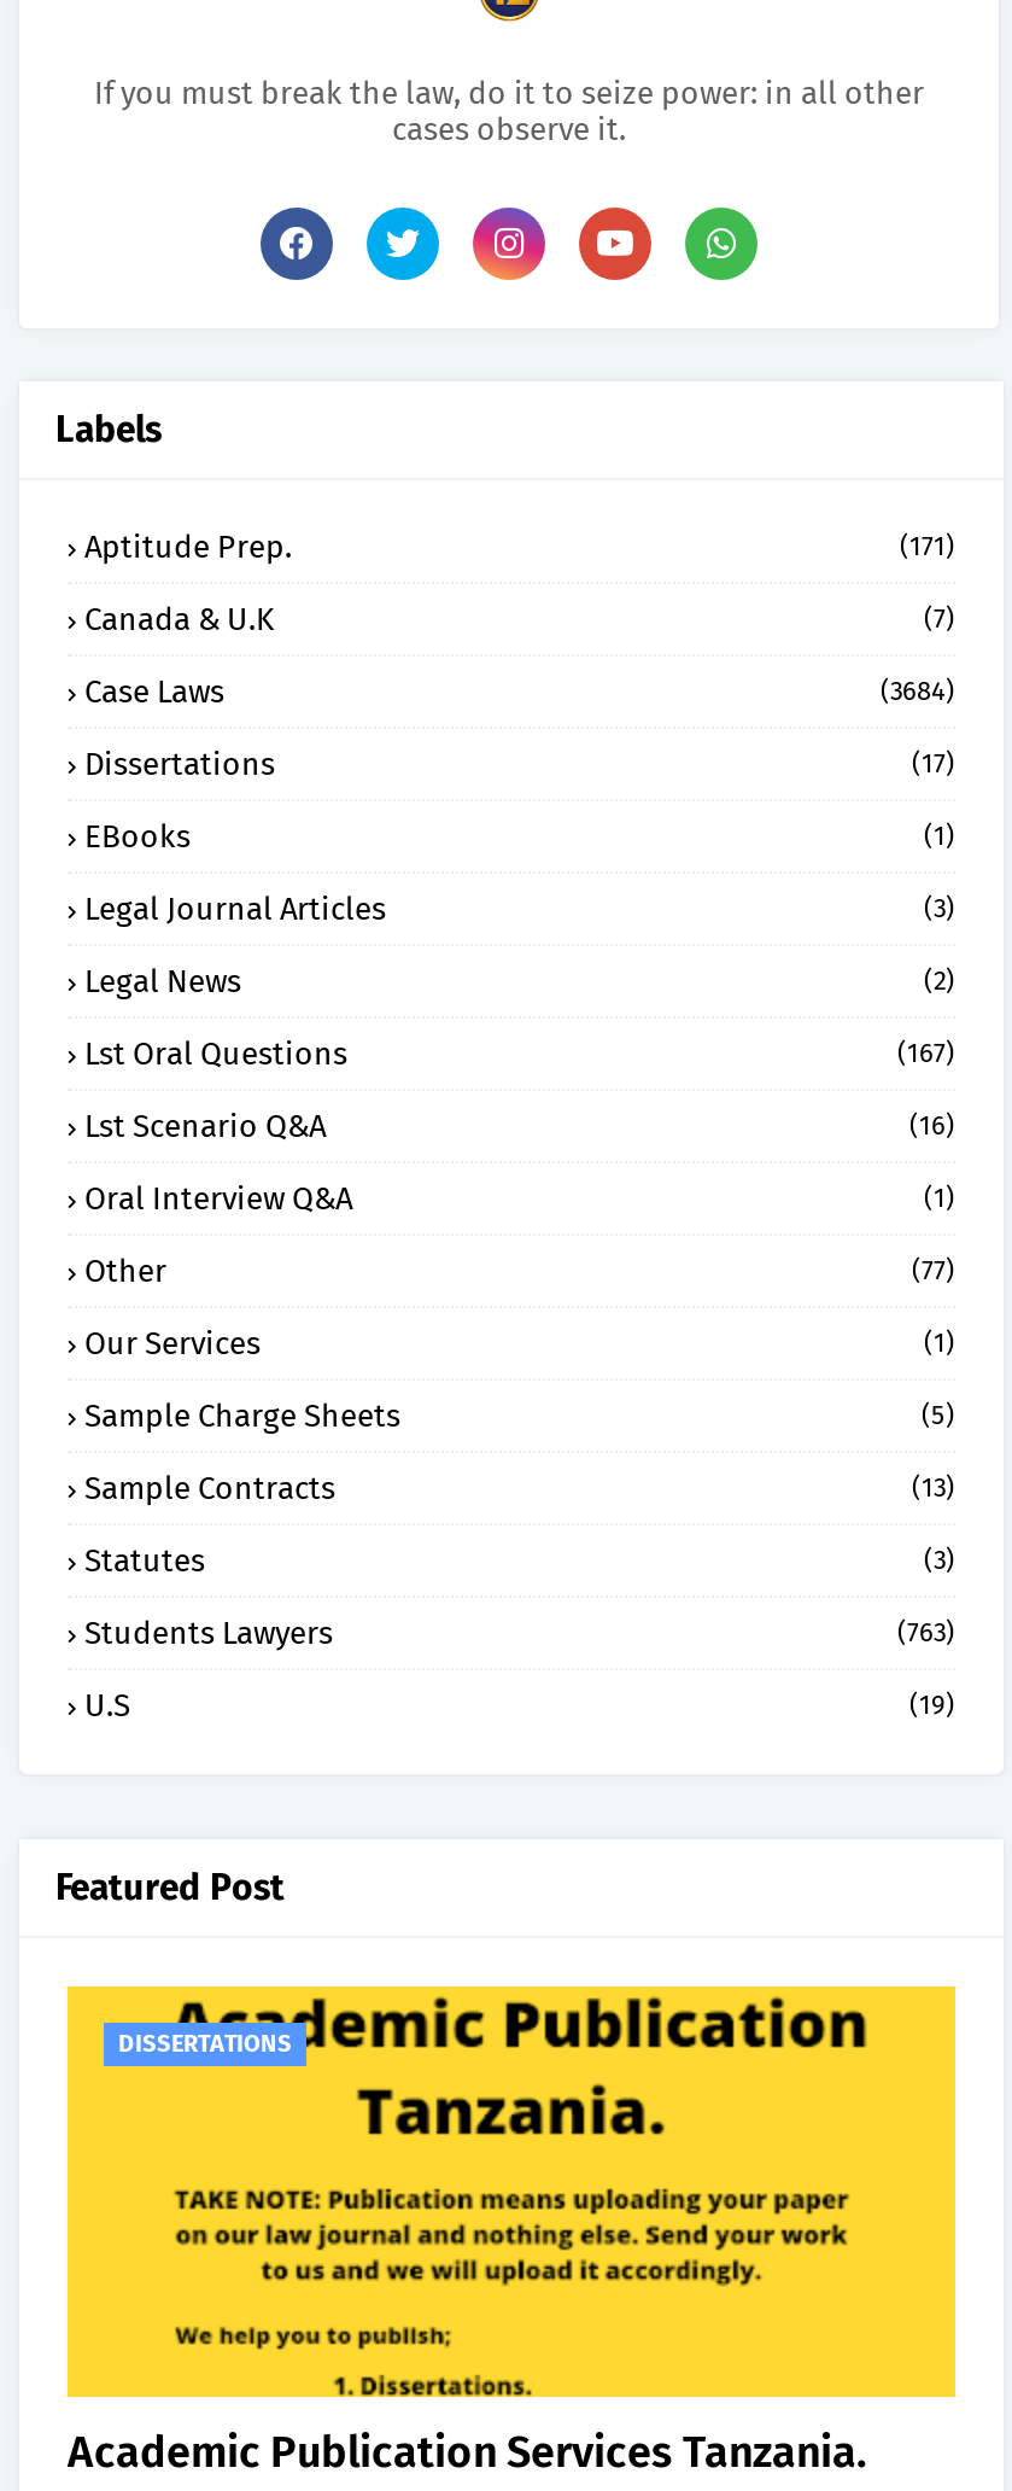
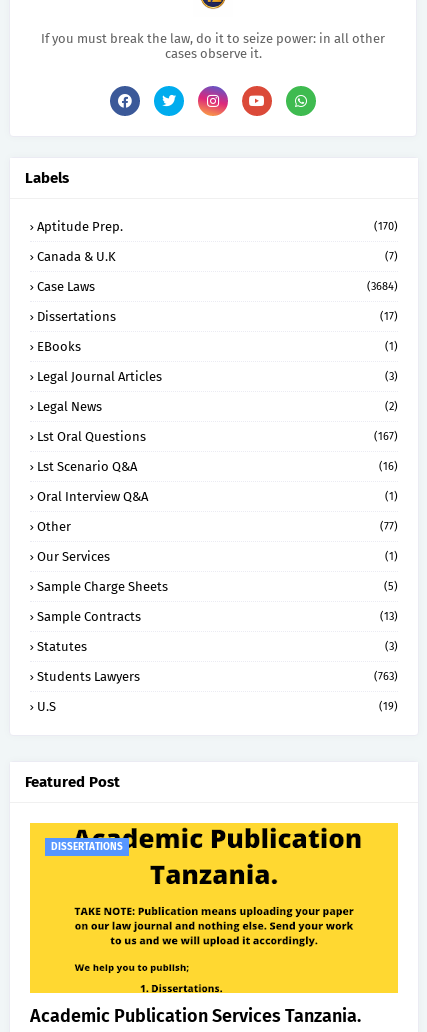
- (171)
+ (170)
